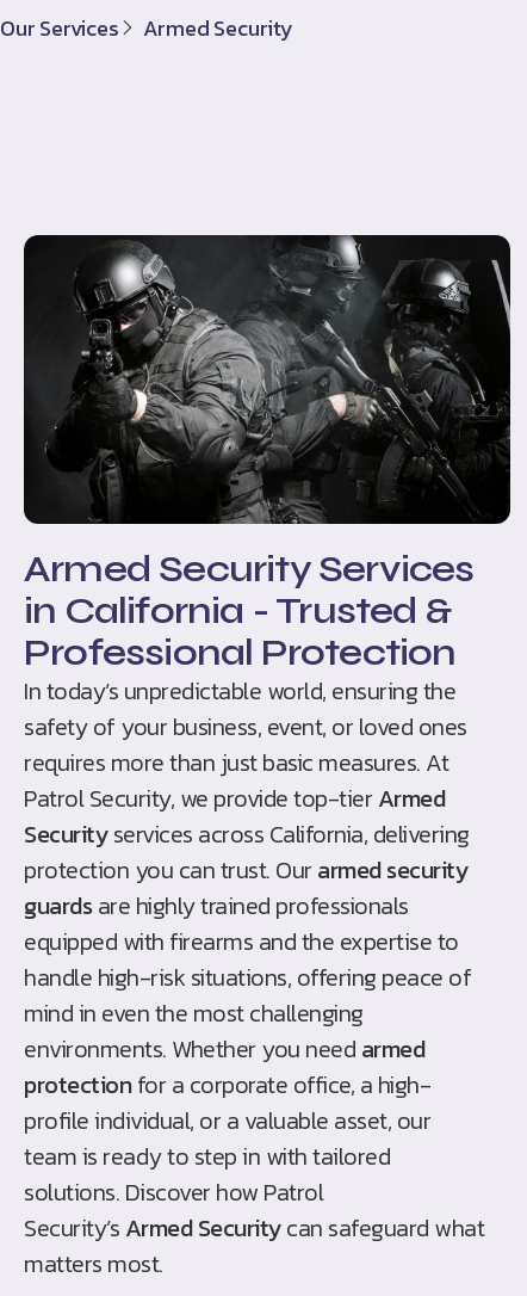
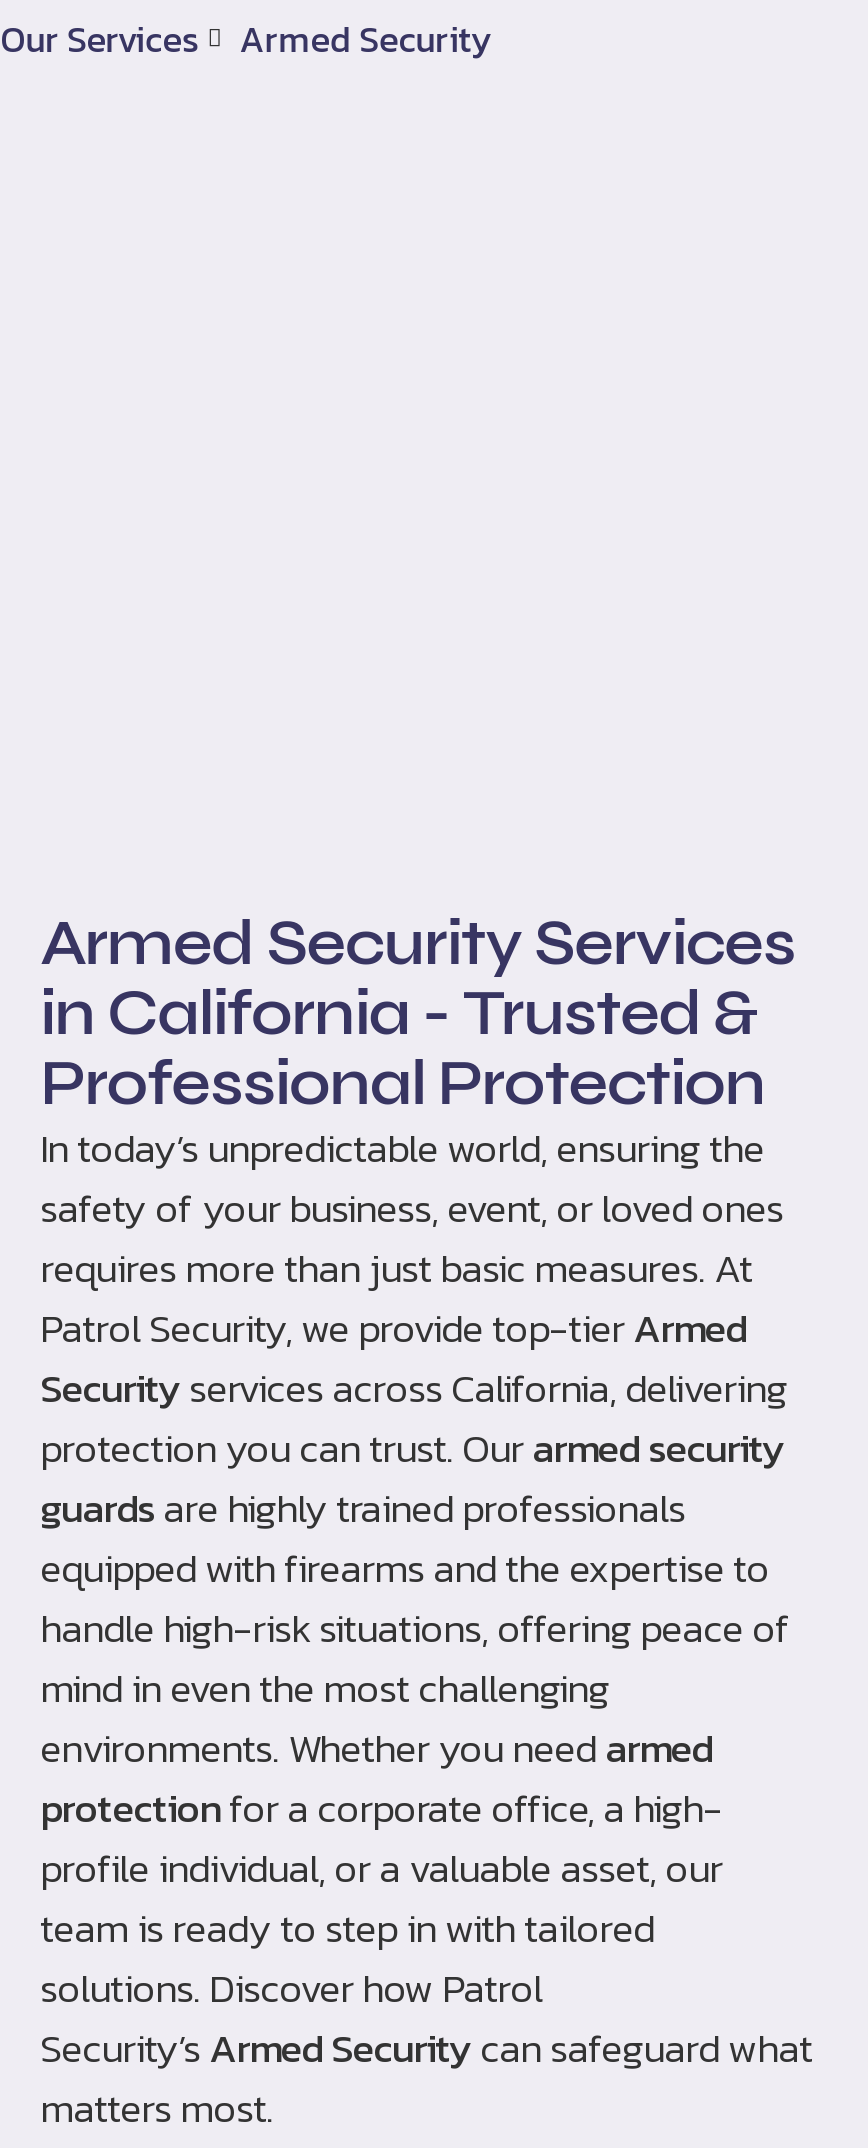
- [image]
